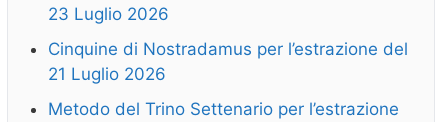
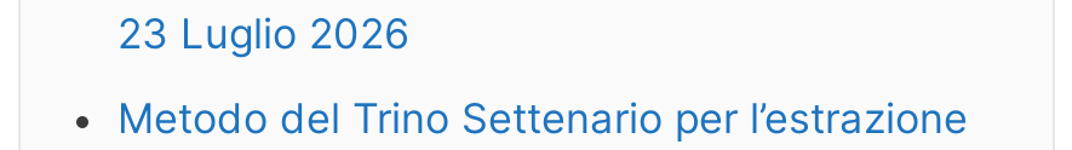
- Cinquine di Nostradamus per l’estrazione del
- 21 Luglio 2026
